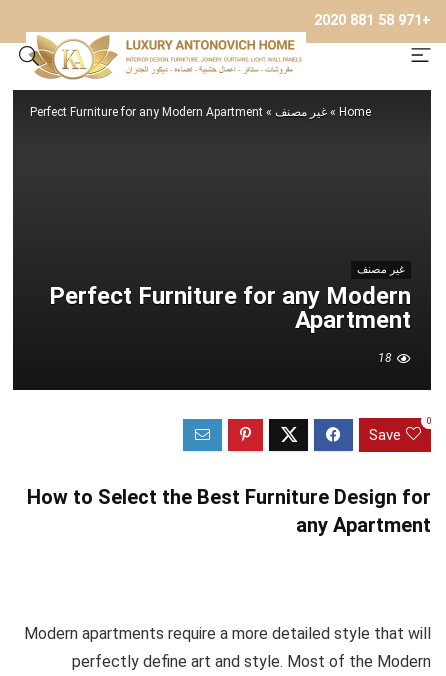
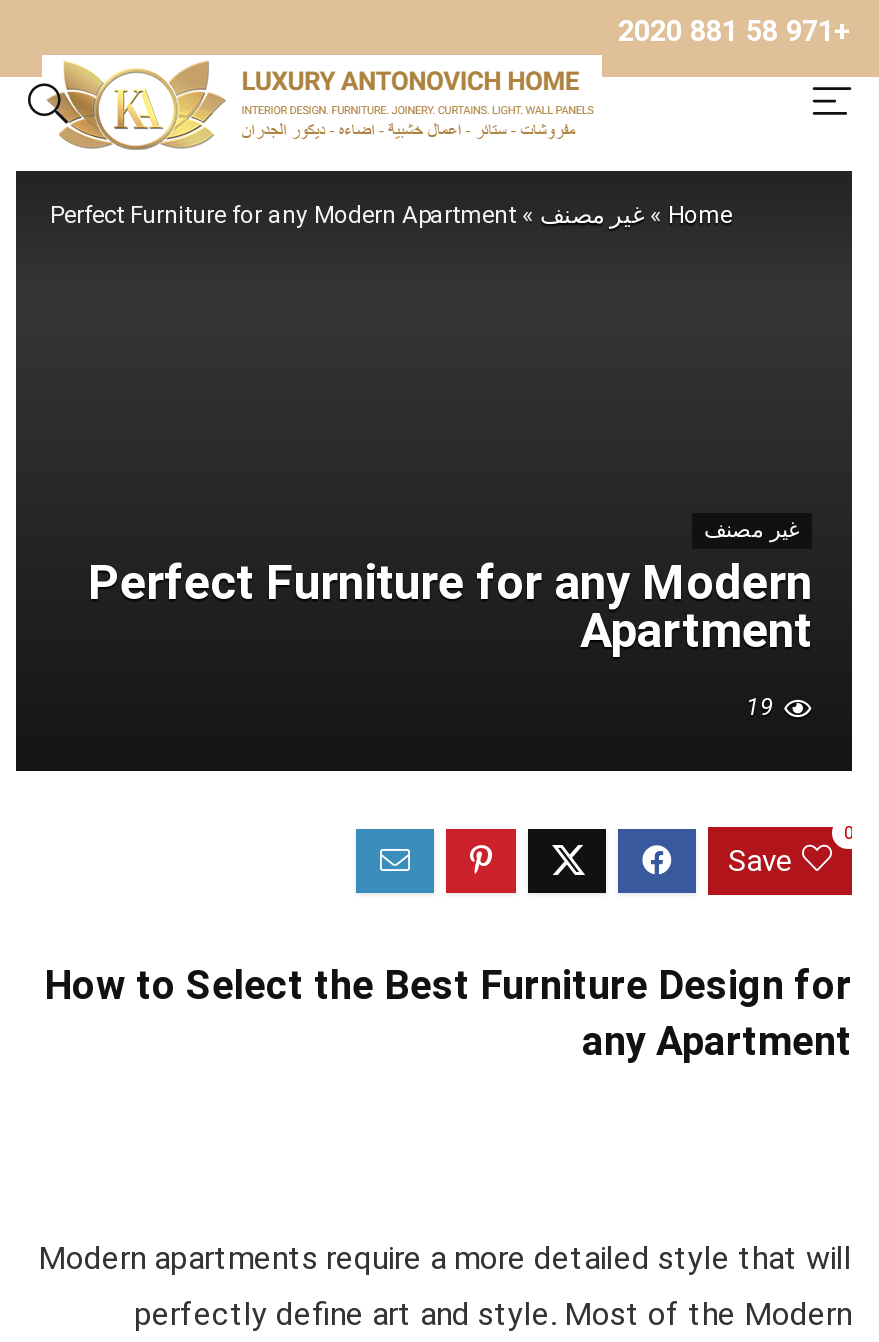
- 18
+ 19
